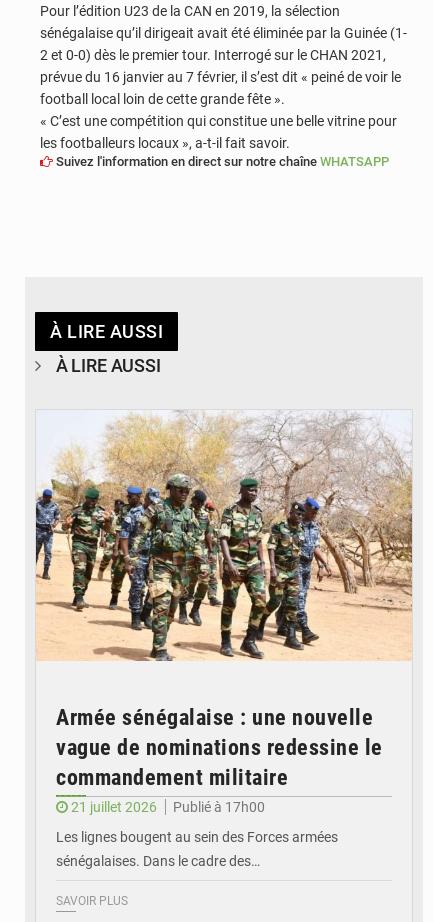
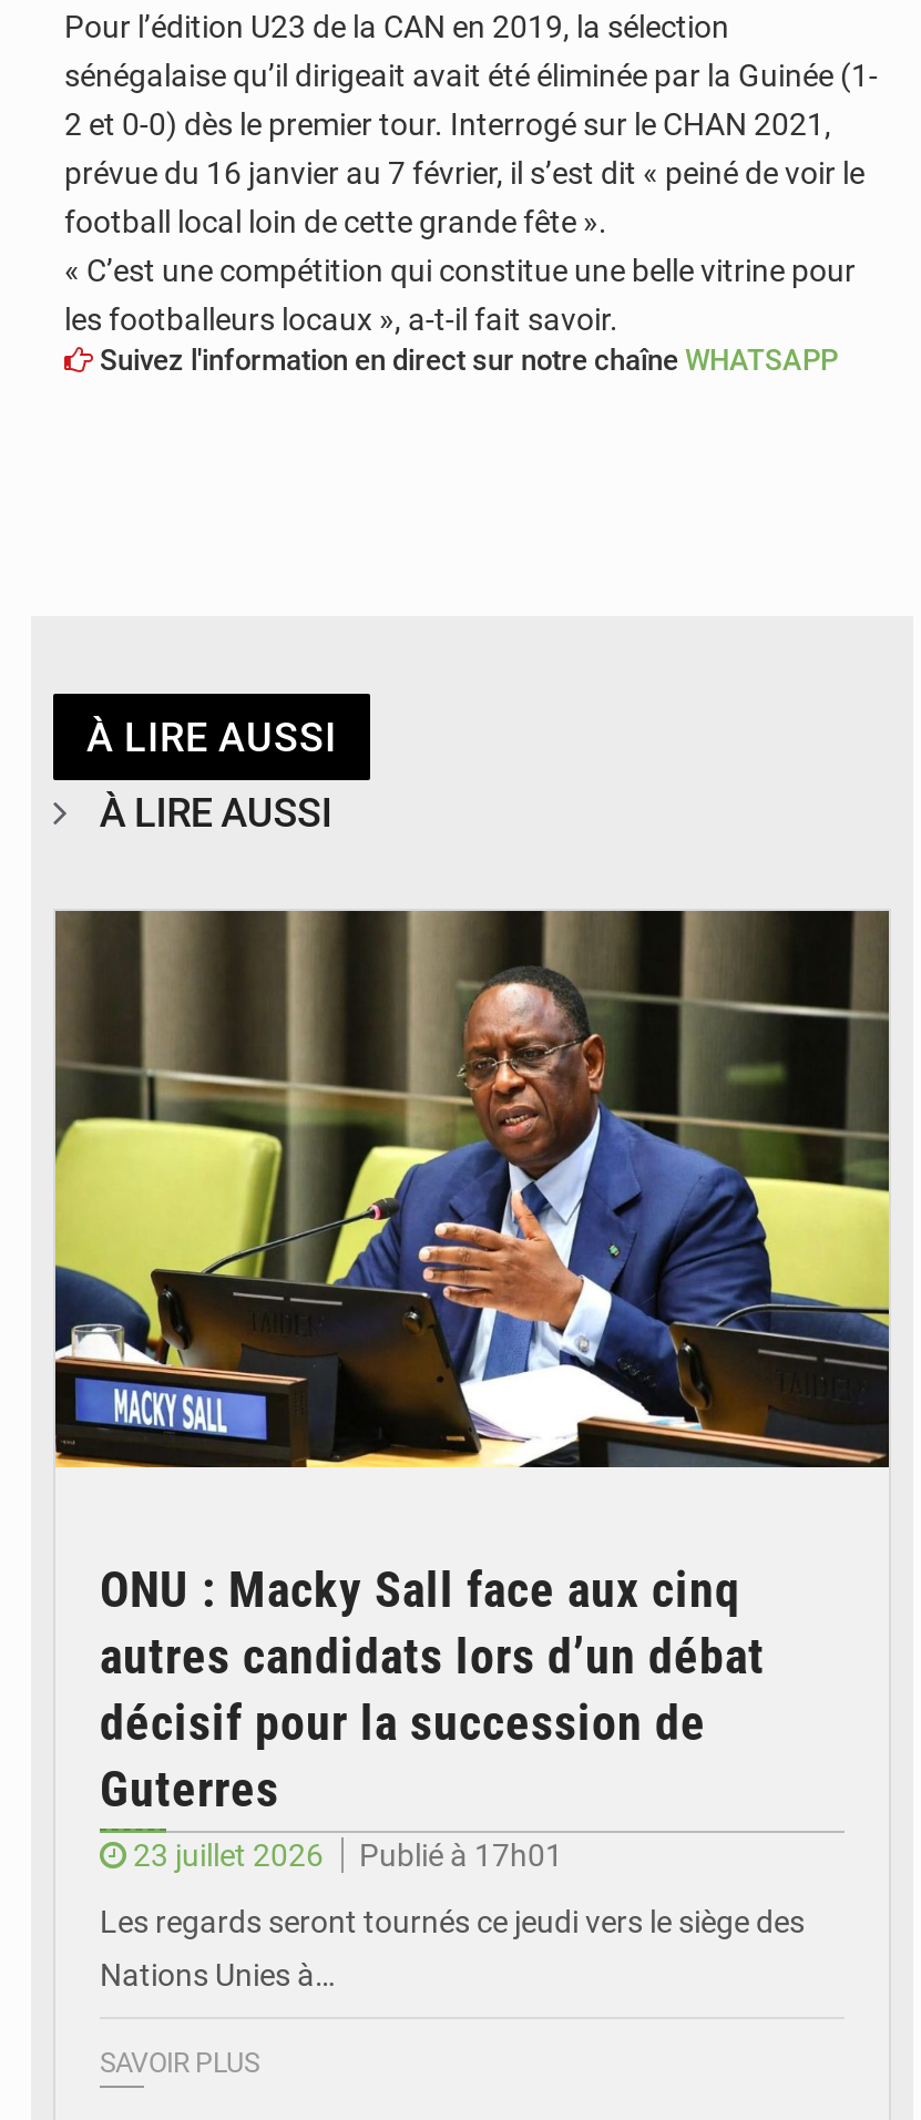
- [image]
+ [image]

- Armée sénégalaise : une nouvelle
- vague de nominations redessine le
- commandement militaire
- 21 juillet 2026
- Publié à 17h00
+ ONU : Macky Sall face aux cinq
+ autres candidats lors d’un débat
+ décisif pour la succession de
+ Guterres
+ 23 juillet 2026
+ Publié à 17h01

- Les lignes bougent au sein des Forces armées
+ Les regards seront tournés ce jeudi vers le siège des

- sénégalaises. Dans le cadre des…
+ Nations Unies à…
